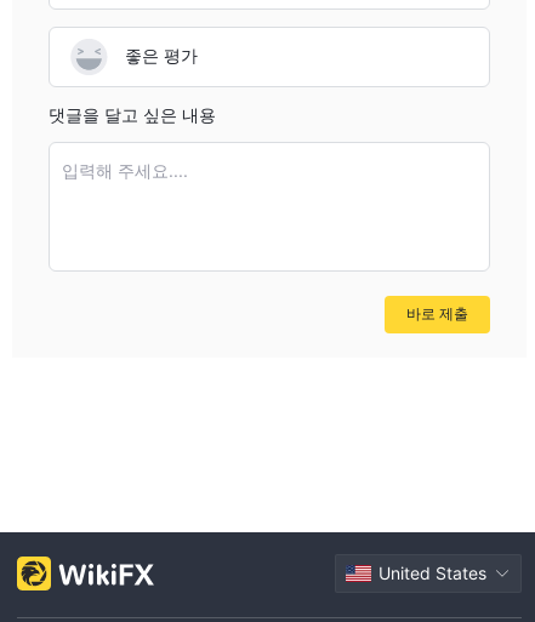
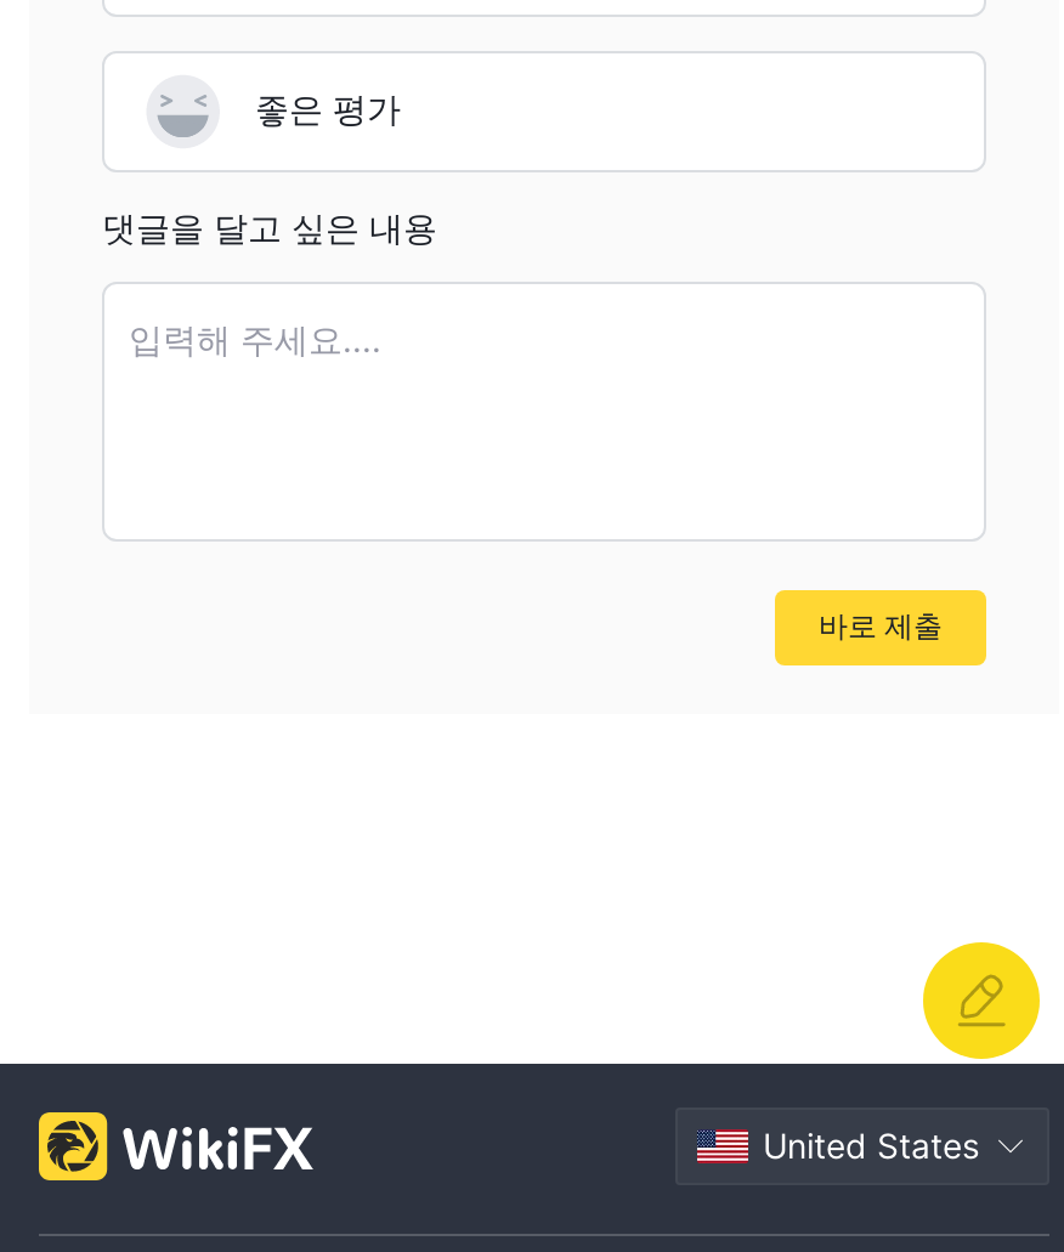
+ [image]
